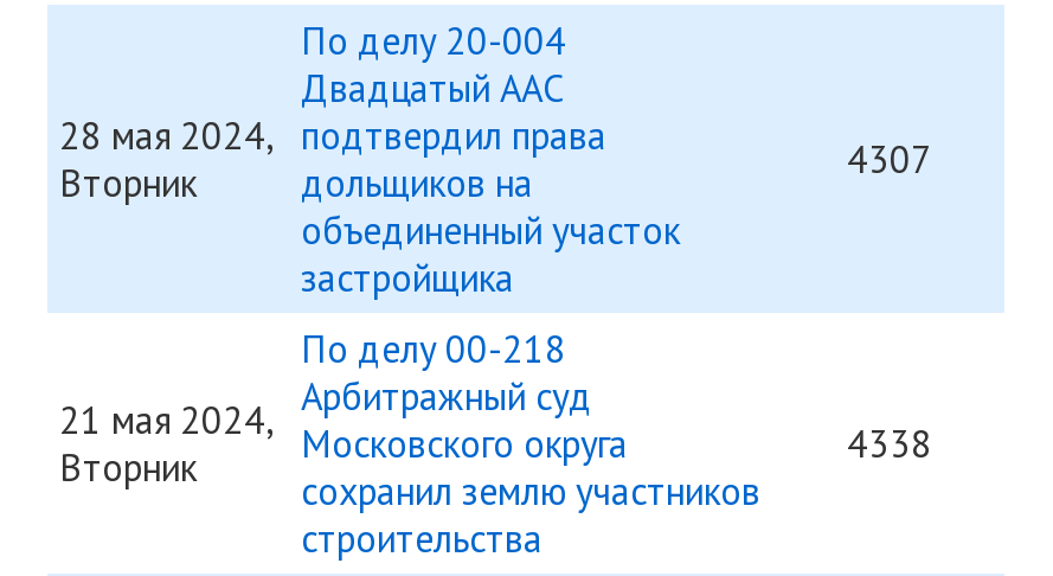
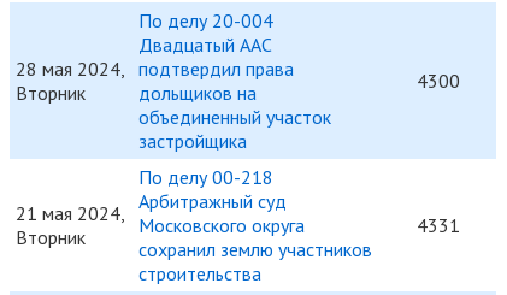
- 4307
+ 4300

- 4338
+ 4331
